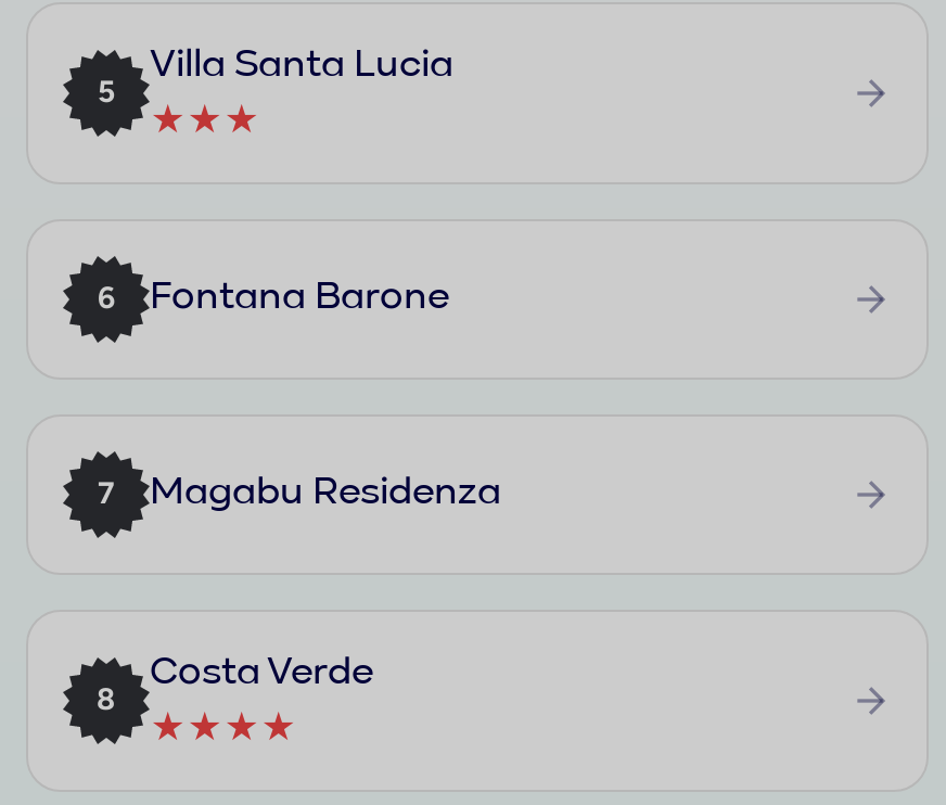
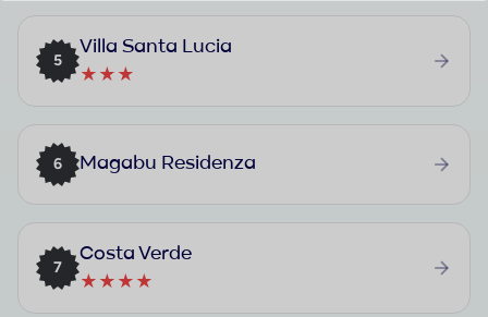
- Fontana Barone

- 7

- 8
+ 7
